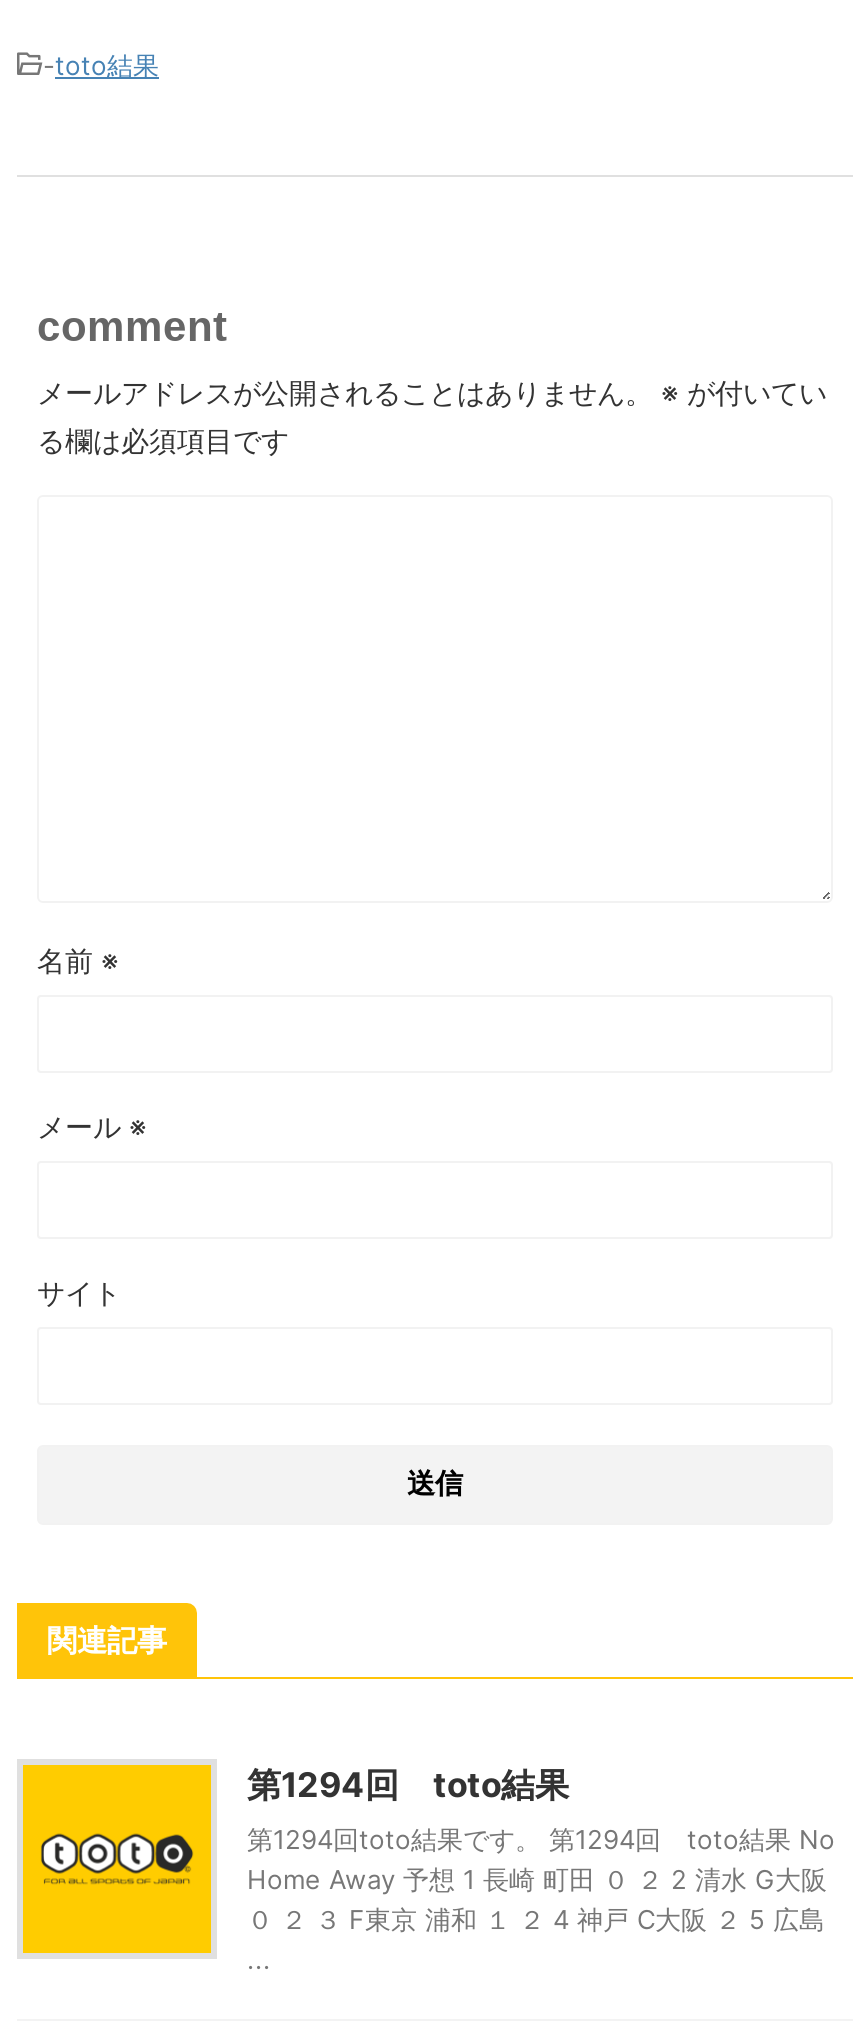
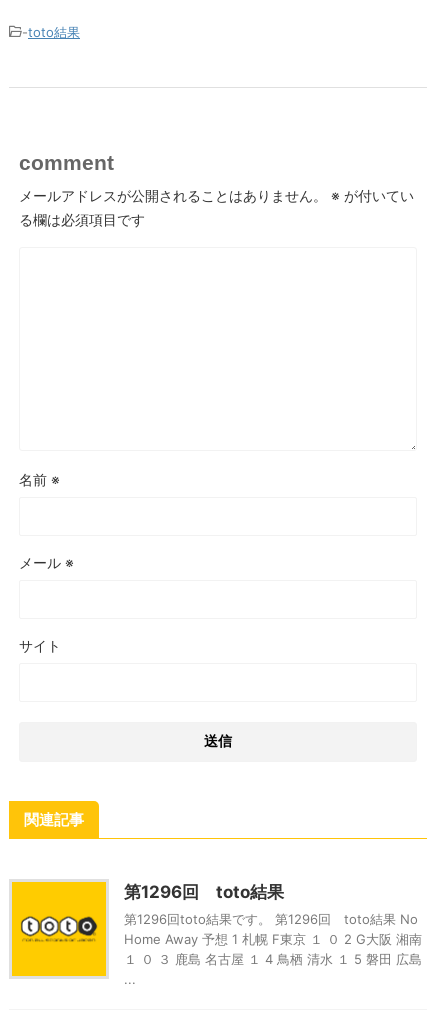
- 第1294回 toto結果
- 第1294回toto結果です。 第1294回 toto結果 No
- Home Away 予想 1 長崎 町田 ０ ２ 2 清水 G大阪
- ０ ２ ３ F東京 浦和 １ ２ 4 神戸 C大阪 ２ 5 広島
+ 第1296回 toto結果
+ 第1296回toto結果です。 第1296回 toto結果 No
+ Home Away 予想 1 札幌 F東京 １ ０ 2 G大阪 湘南
+ １ ０ ３ 鹿島 名古屋 １ 4 鳥栖 清水 １ 5 磐田 広島
